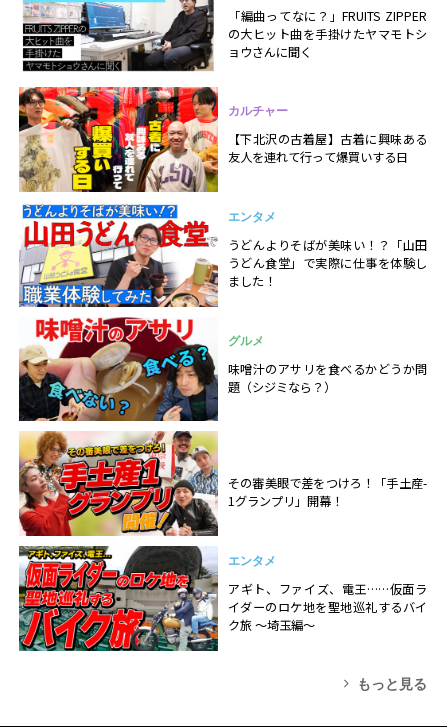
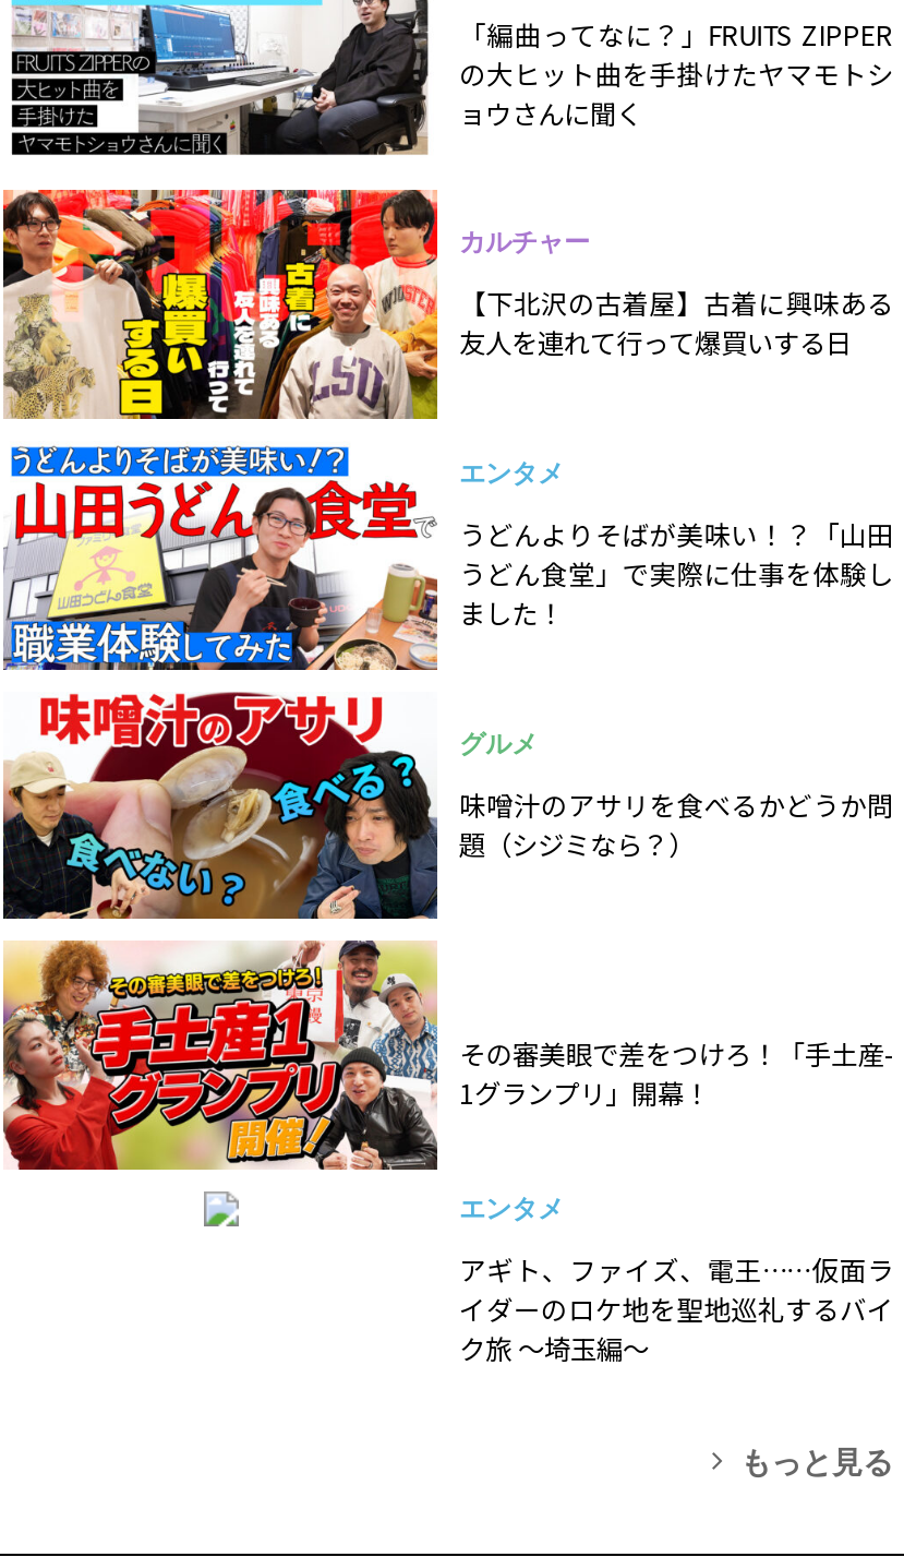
- [image]
